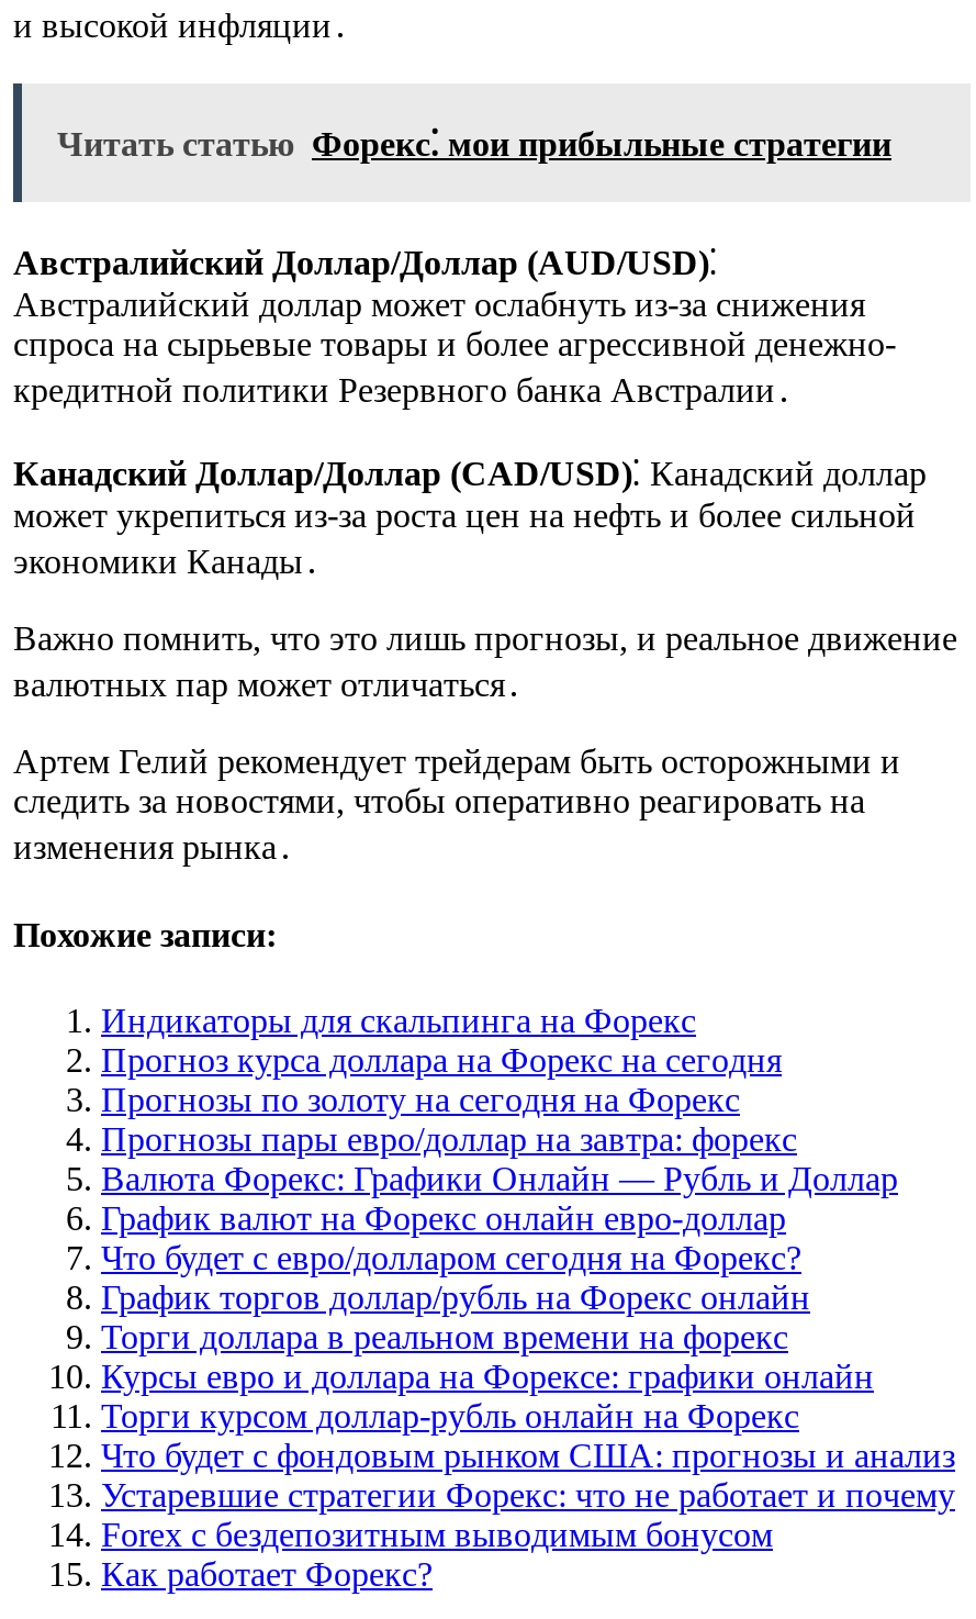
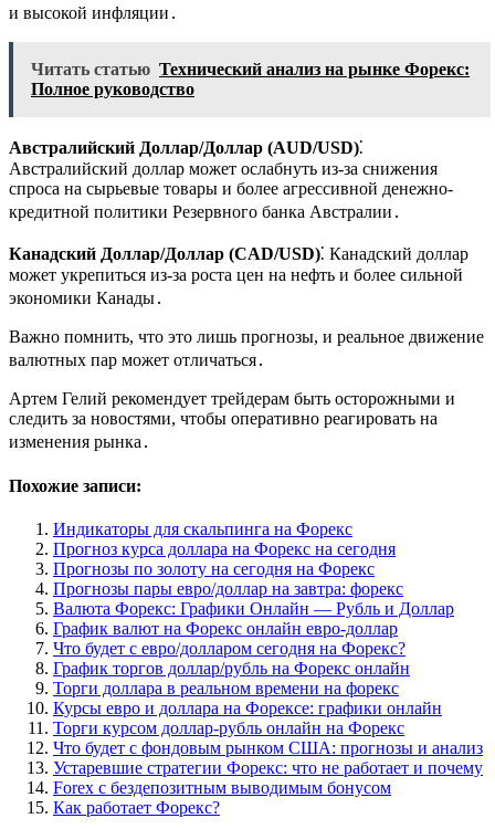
- Читать статью Форекс⁚ мои прибыльные стратегии
+ Читать статью Технический анализ на рынке Форекс:
+ Полное руководство
